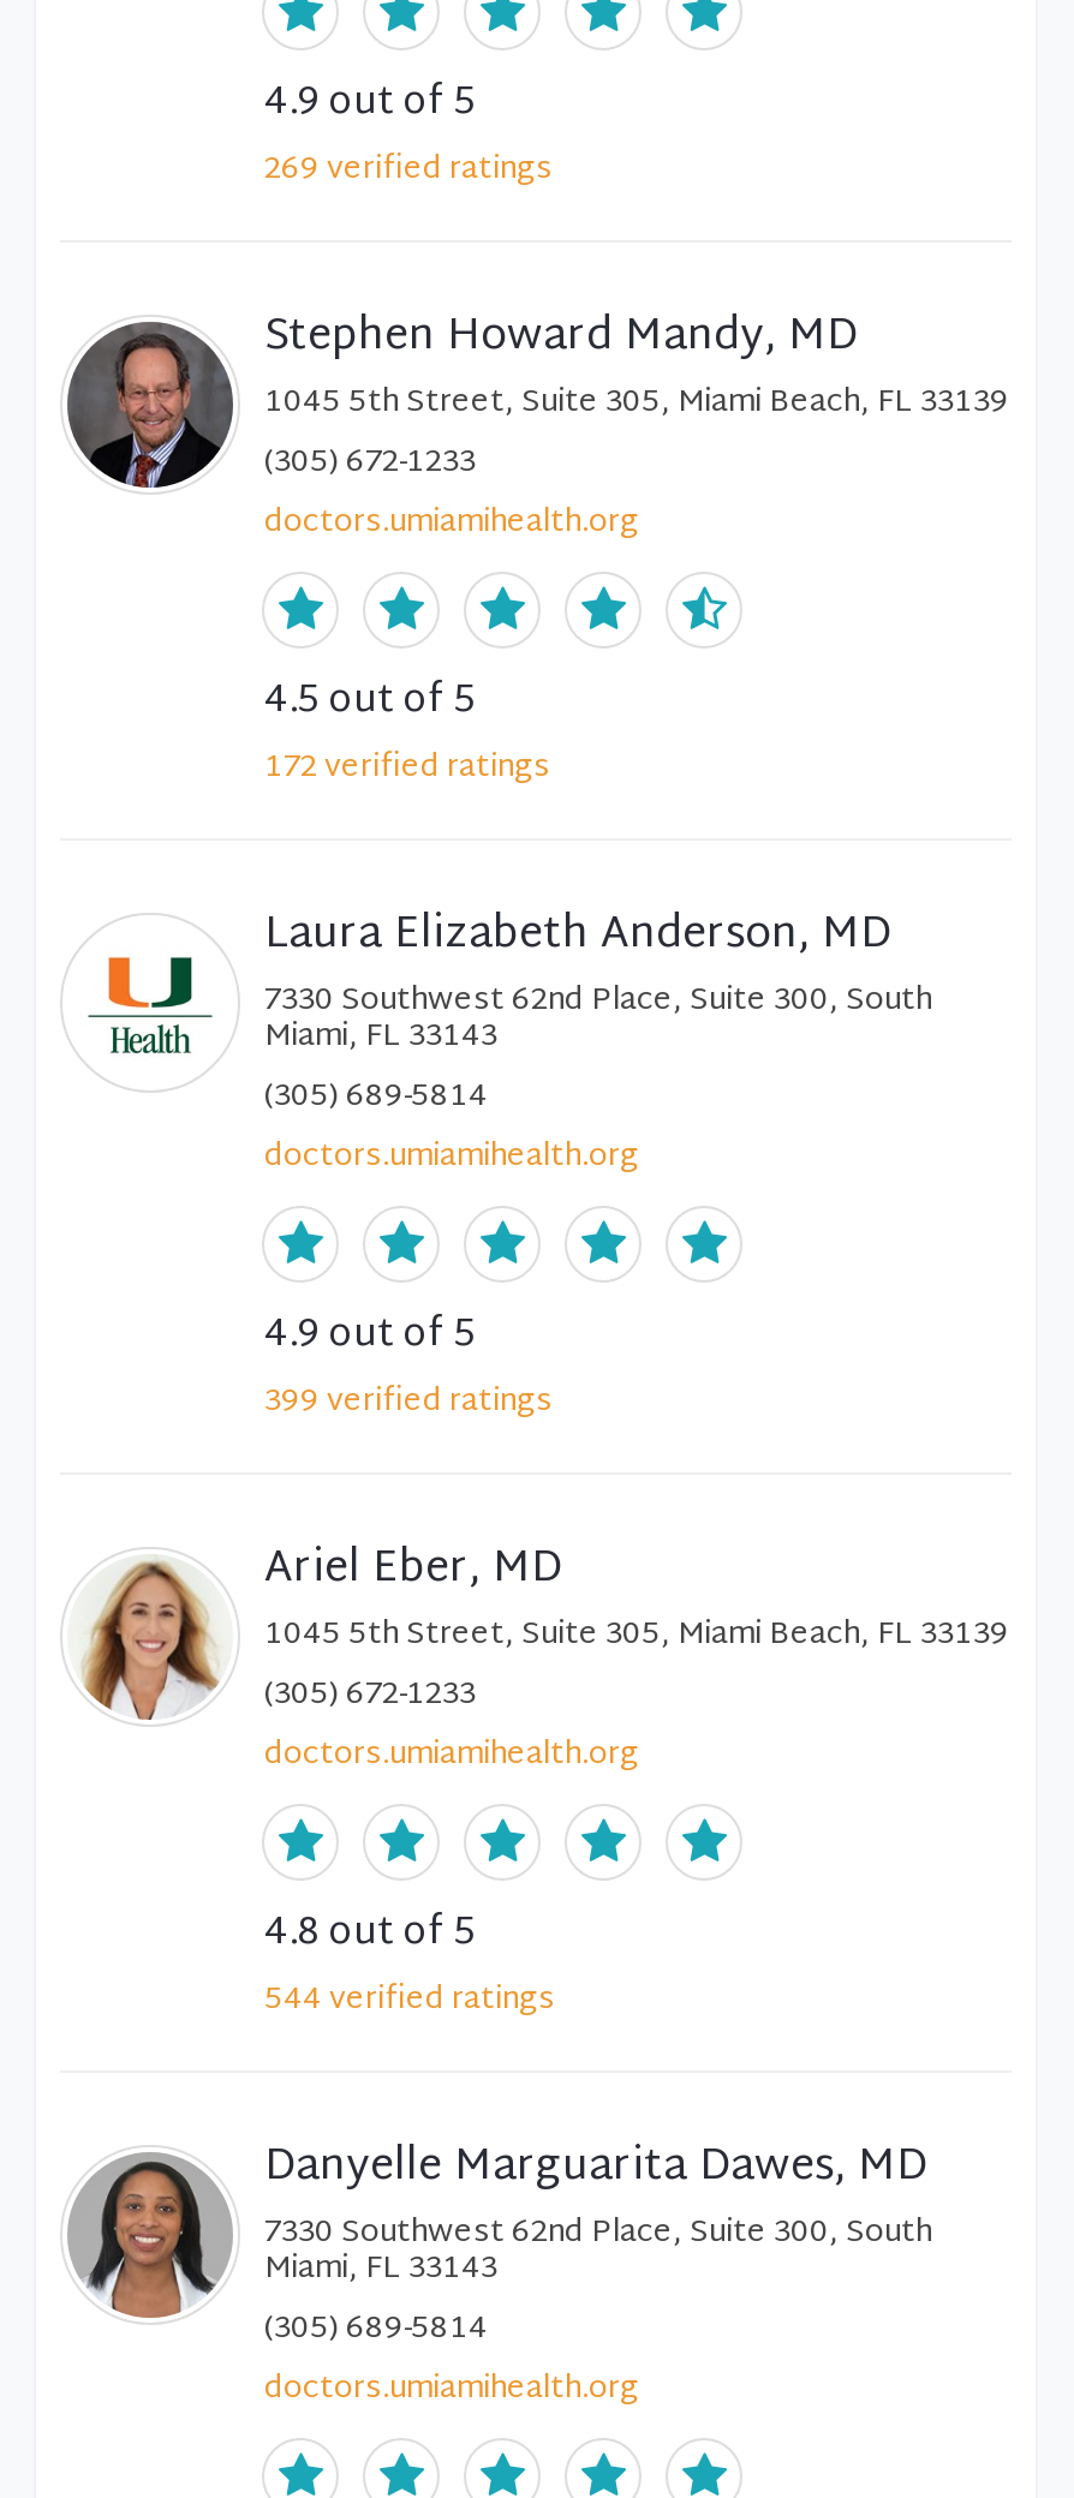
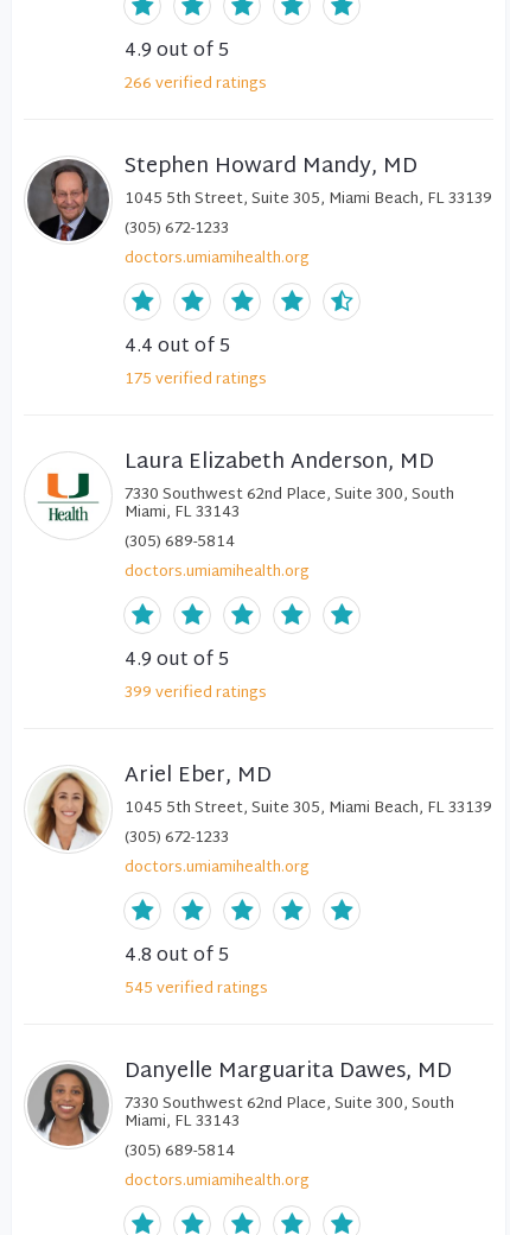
- 269 verified ratings
+ 266 verified ratings

- 4.5 out of 5
+ 4.4 out of 5

- 172verified ratings
+ 175verified ratings

- 544verified ratings
+ 545verified ratings
